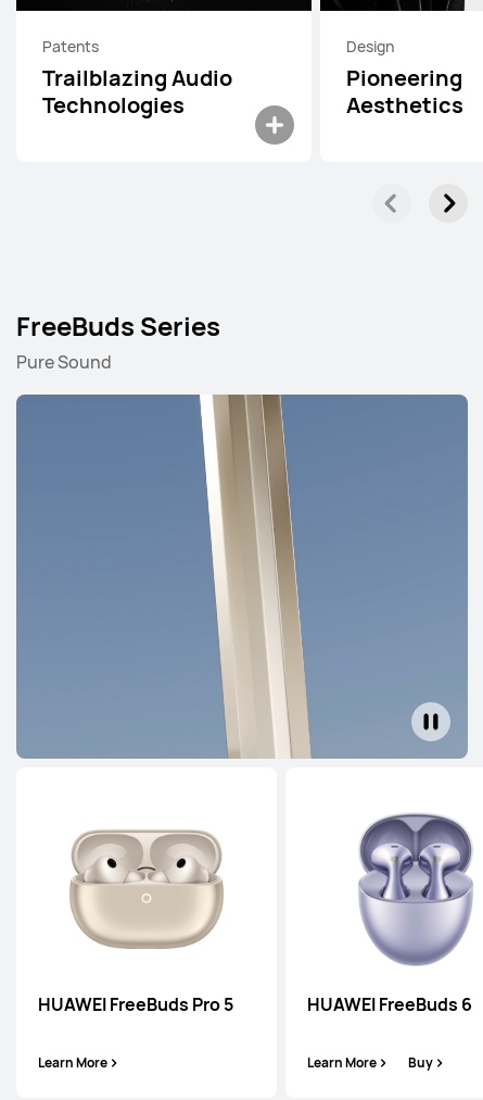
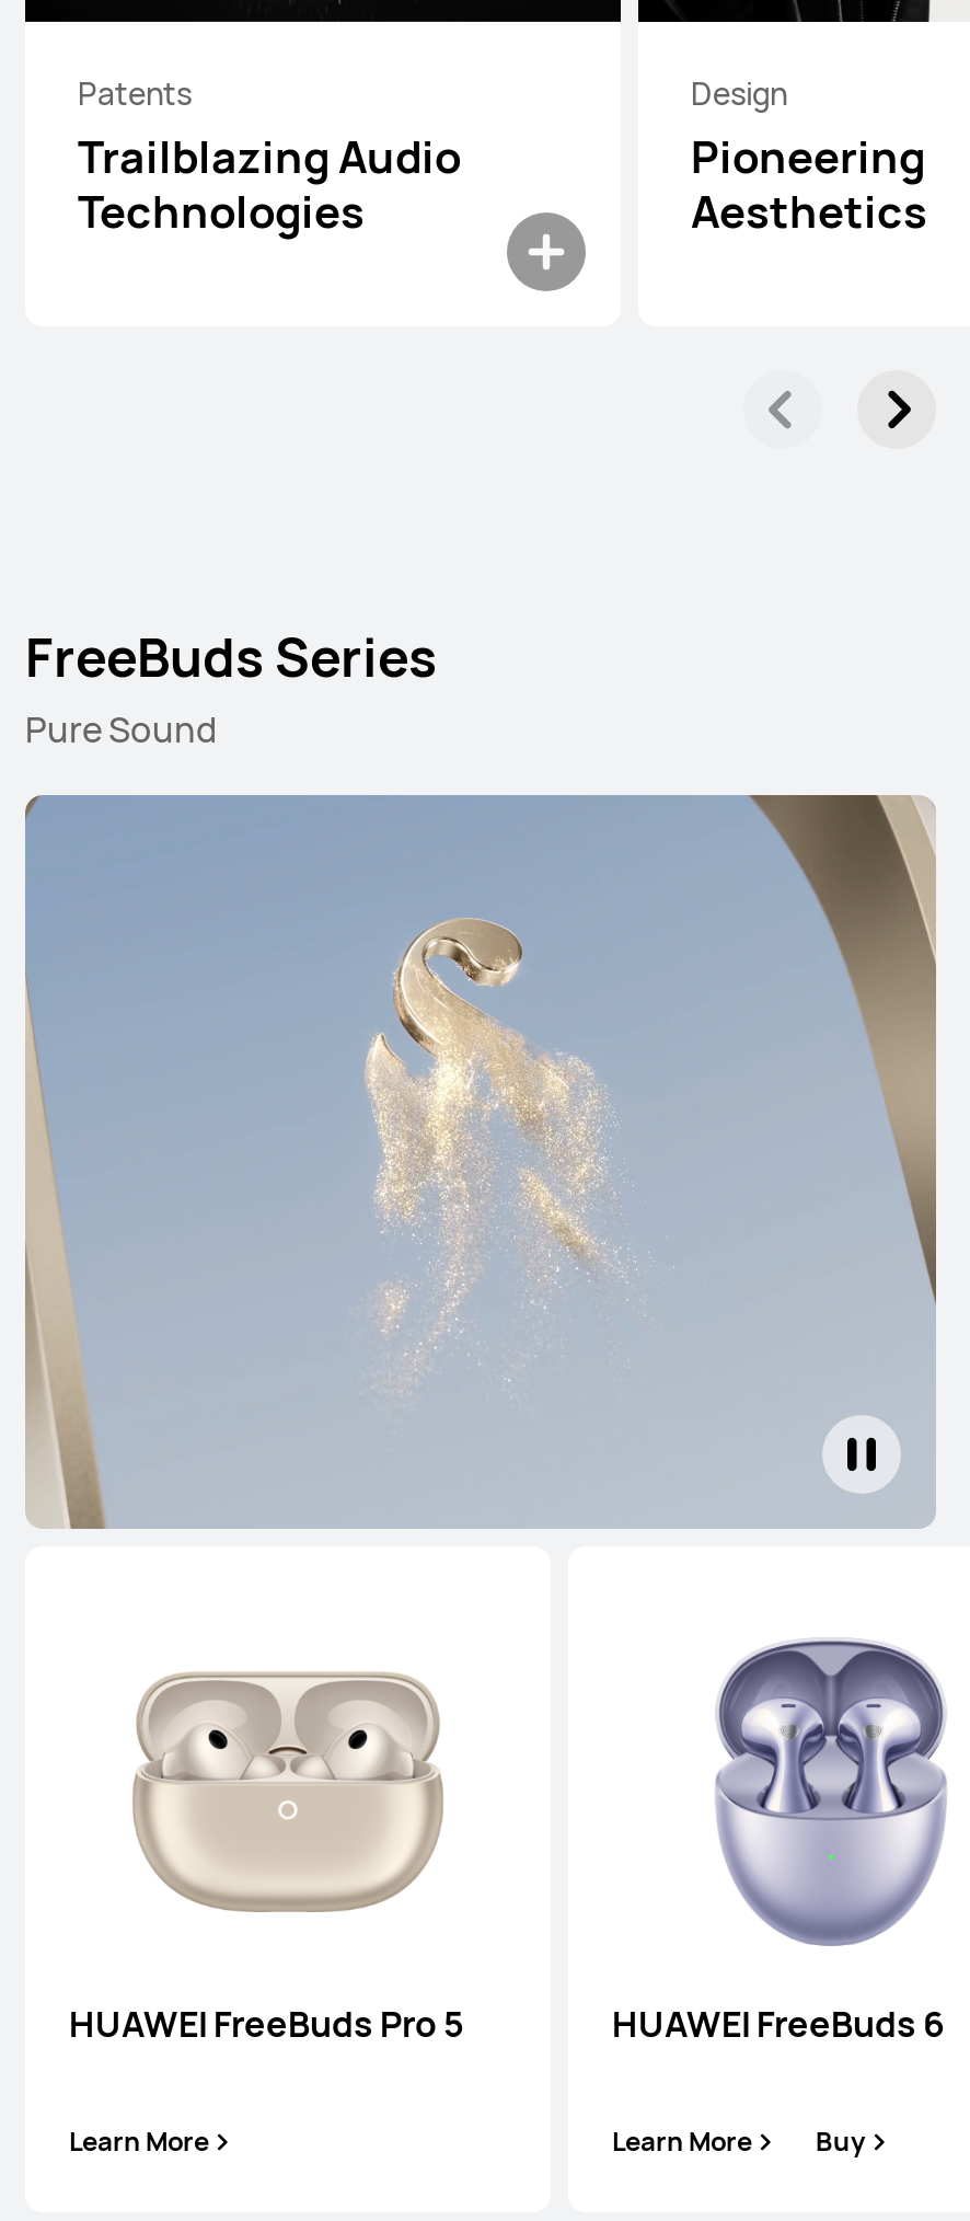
- [image]
+ [image]
